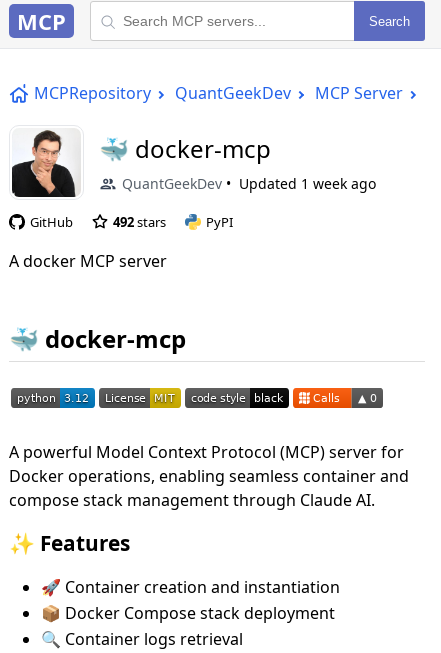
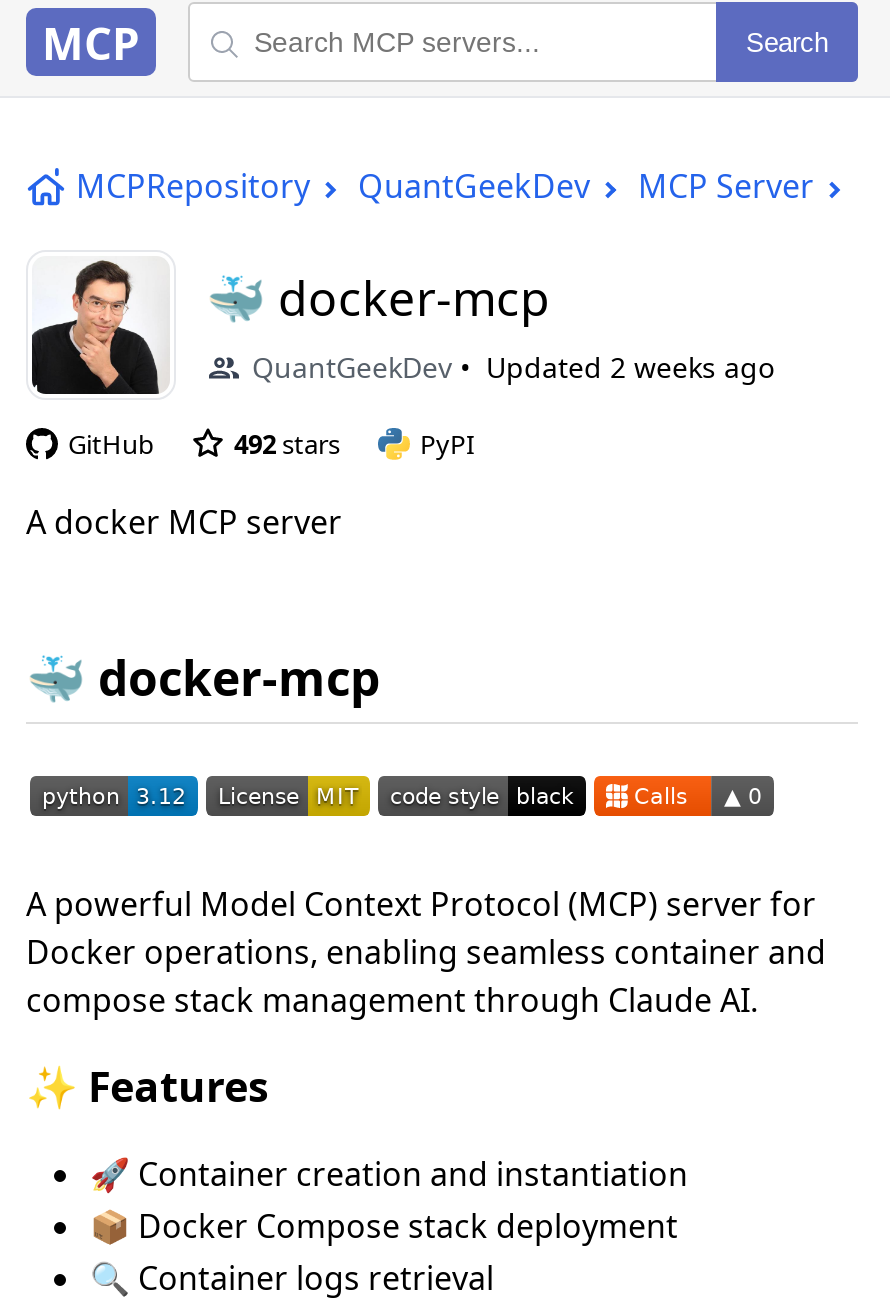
- Updated 1 week ago
+ Updated 2 weeks ago
